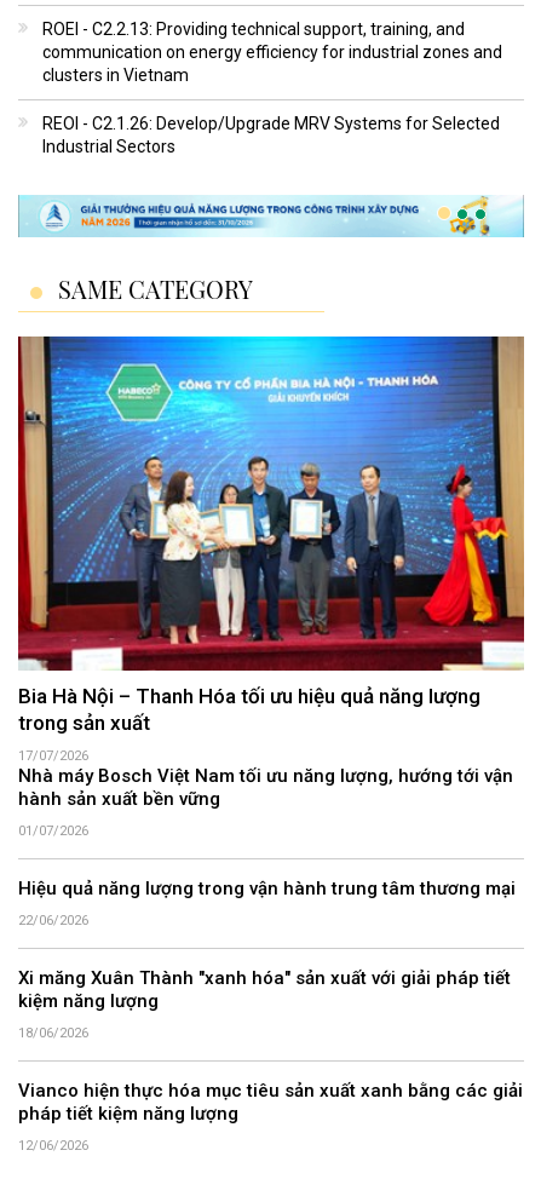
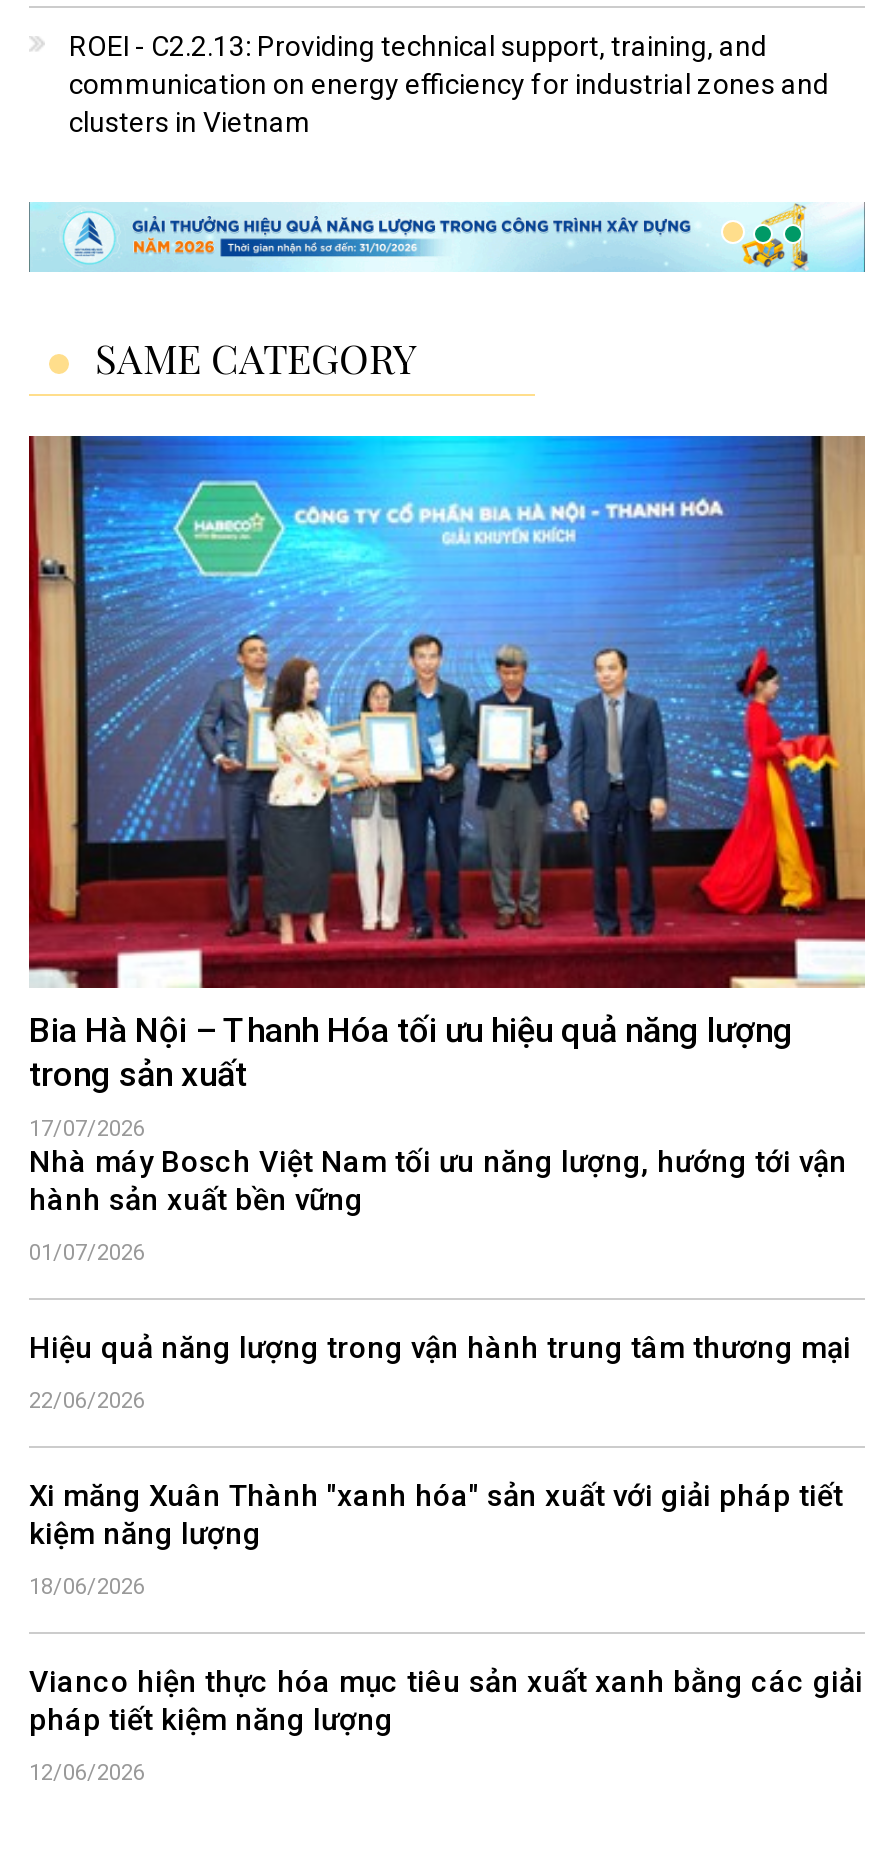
- REOI - C2.1.26: Develop/Upgrade MRV Systems for Selected
- Industrial Sectors
